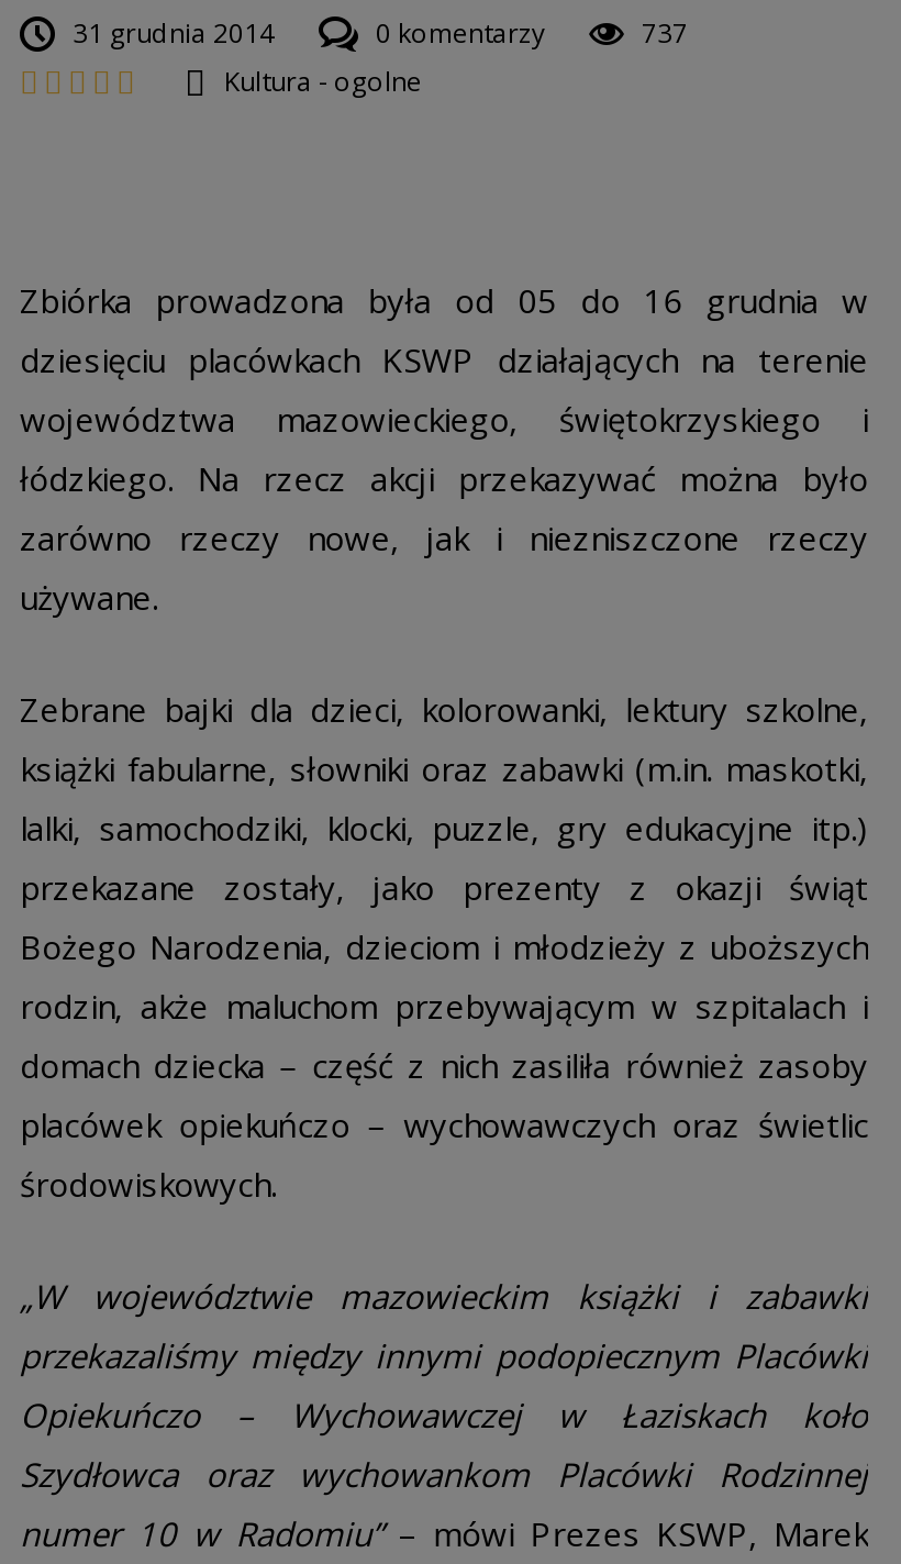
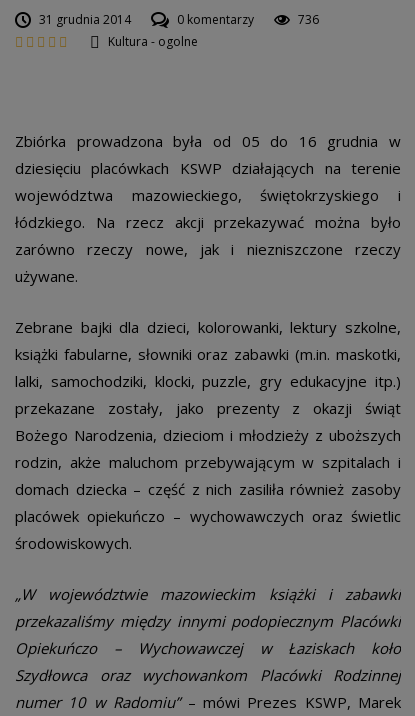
- 737
+ 736
